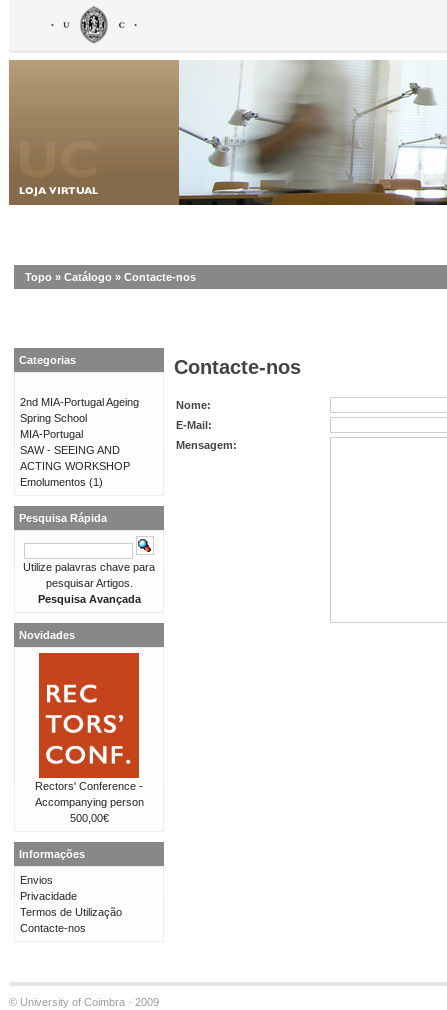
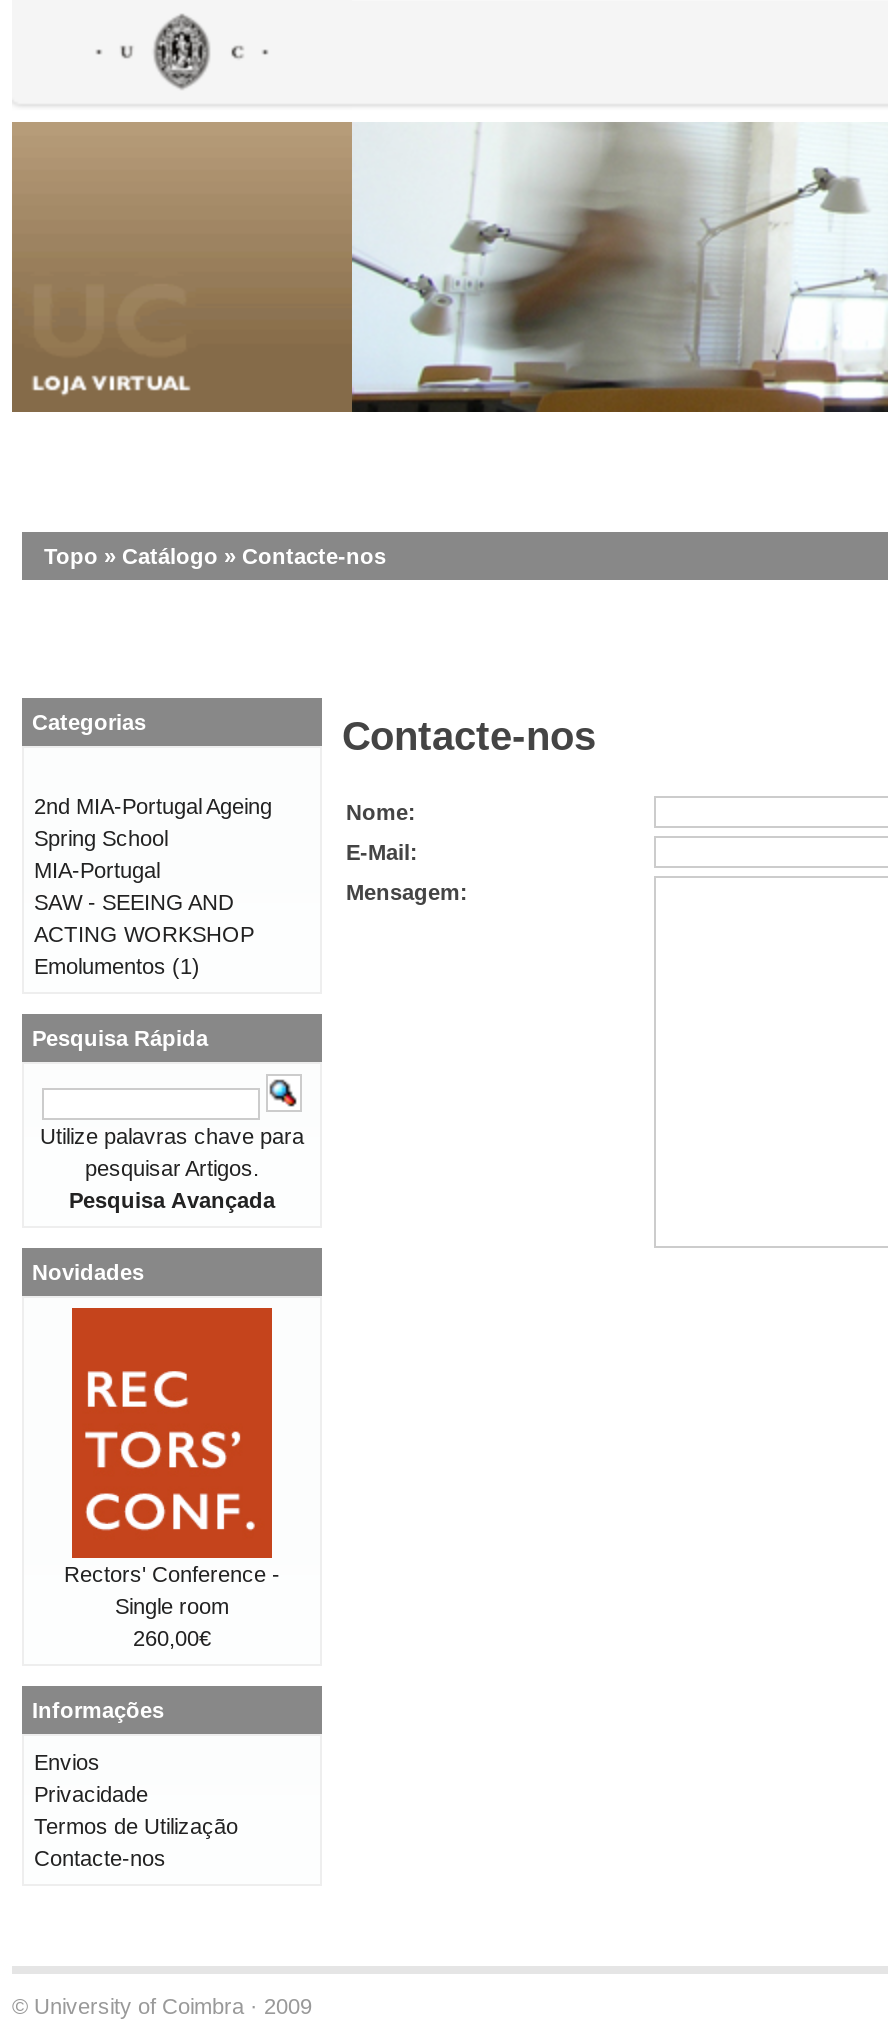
- Accompanying person
- 500,00€
+ Single room
+ 260,00€
